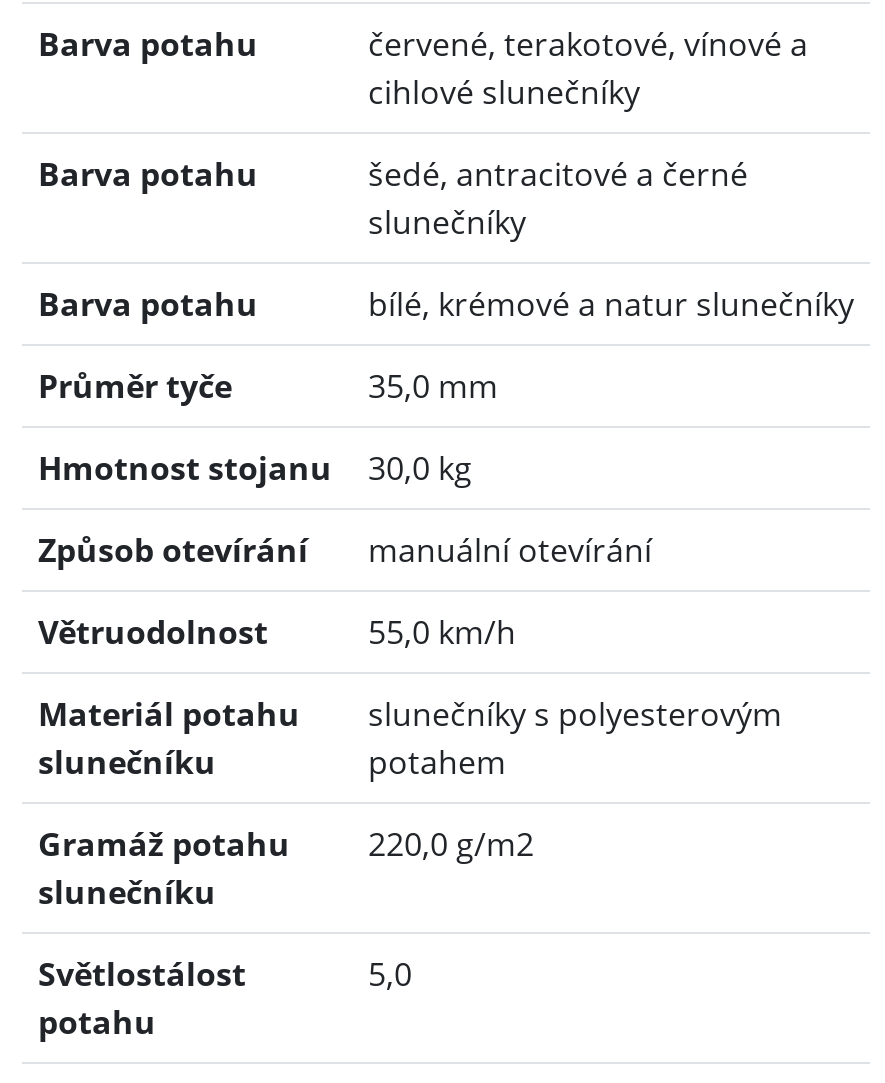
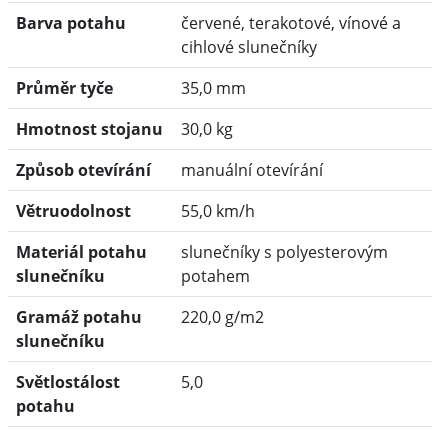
- Barva potahu
- šedé, antracitové a černé
- slunečníky
- Barva potahu
- bílé, krémové a natur slunečníky
